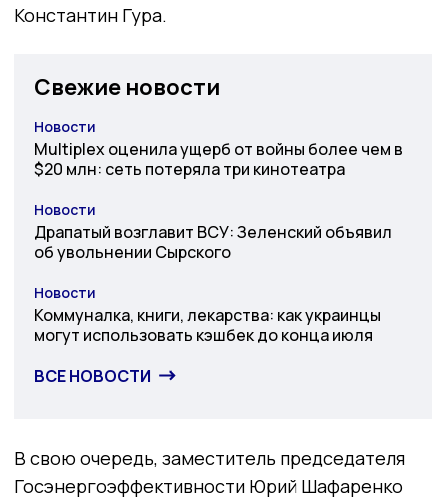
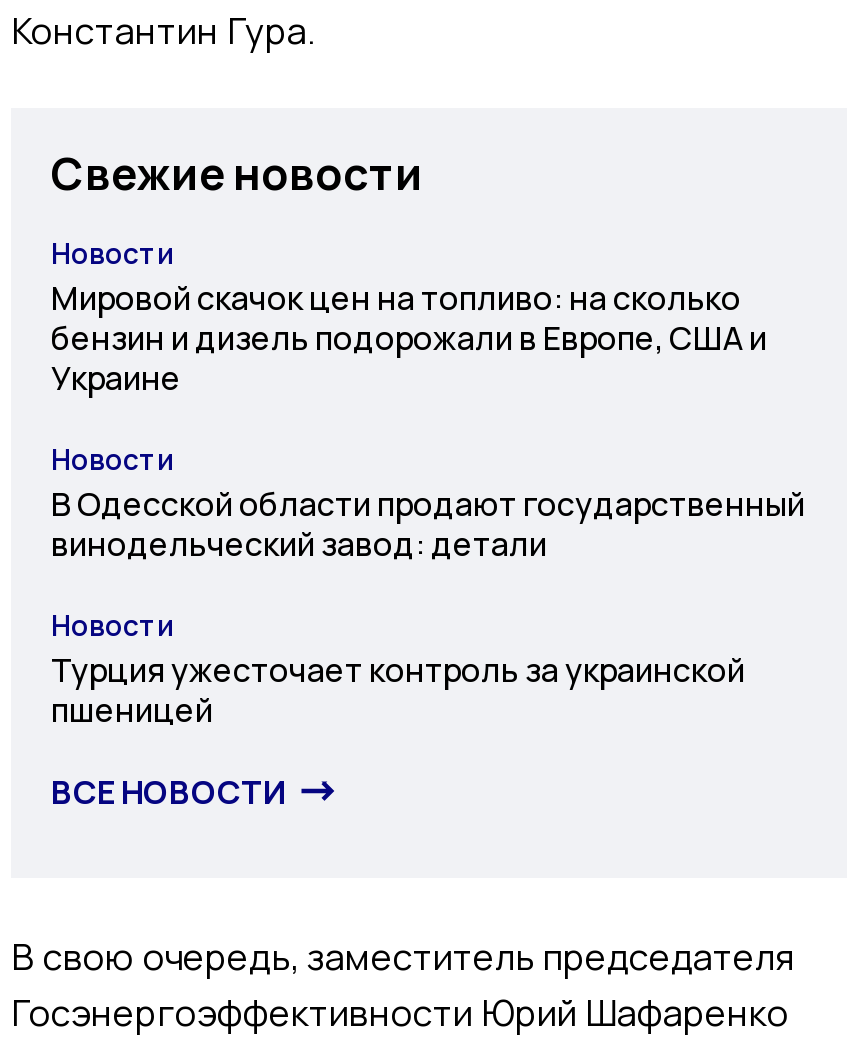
- Multiplex оценила ущерб от войны более чем в
- $20 млн: сеть потеряла три кинотеатра
+ Мировой скачок цен на топливо: на сколько
+ бензин и дизель подорожали в Европе, США и
+ Украине

- Драпатый возглавит ВСУ: Зеленский объявил
- об увольнении Сырского
+ В Одесской области продают государственный
+ винодельческий завод: детали

- Коммуналка, книги, лекарства: как украинцы
- могут использовать кэшбек до конца июля
+ Турция ужесточает контроль за украинской
+ пшеницей
